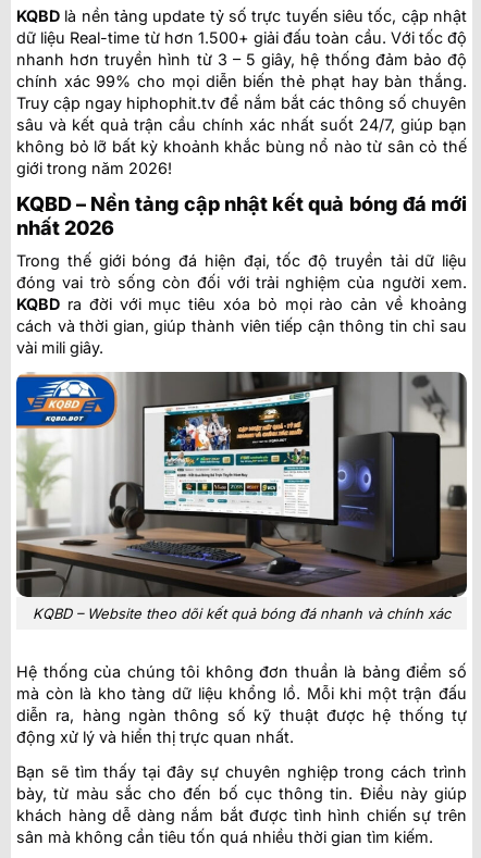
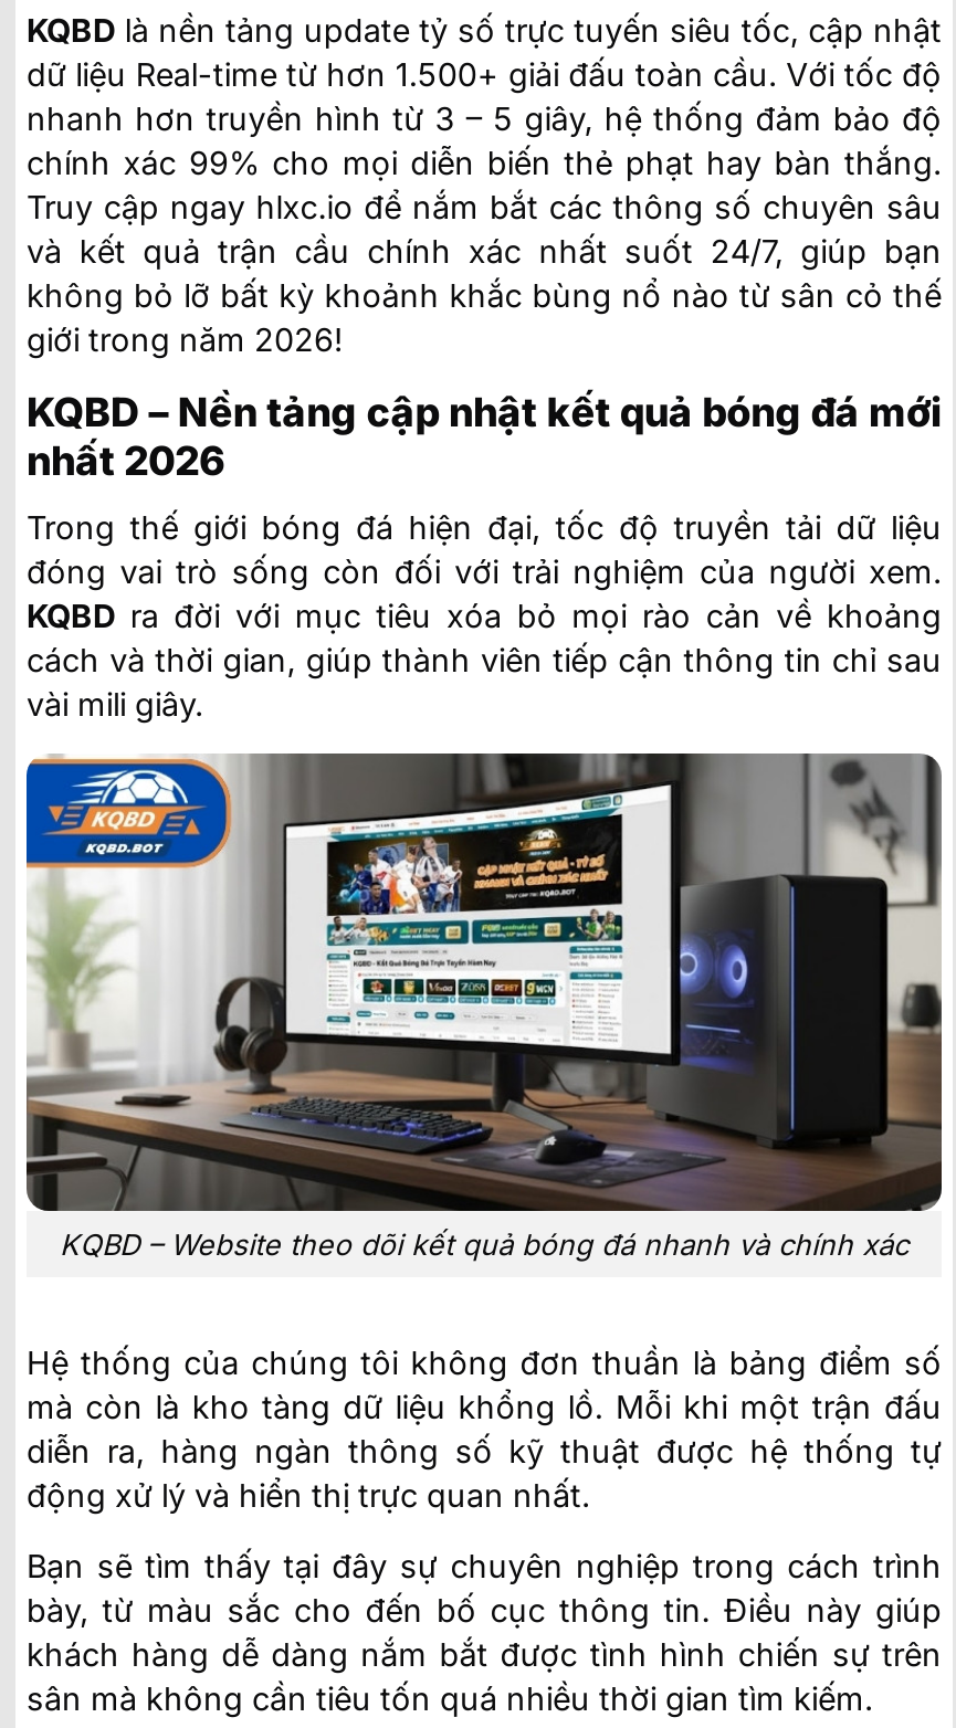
- Truy cập ngay hiphophit.tv để nắm bắt các thông số chuyên
- sâu và kết quả trận cầu chính xác nhất suốt 24/7, giúp bạn
+ Truy cập ngay hlxc.io để nắm bắt các thông số chuyên sâu
+ và kết quả trận cầu chính xác nhất suốt 24/7, giúp bạn
